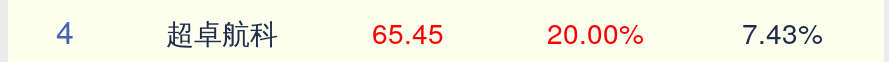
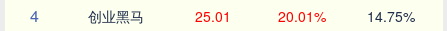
- 超卓航科
- 65.45
- 20.00%
- 7.43%
+ 创业黑马
+ 25.01
+ 20.01%
+ 14.75%
